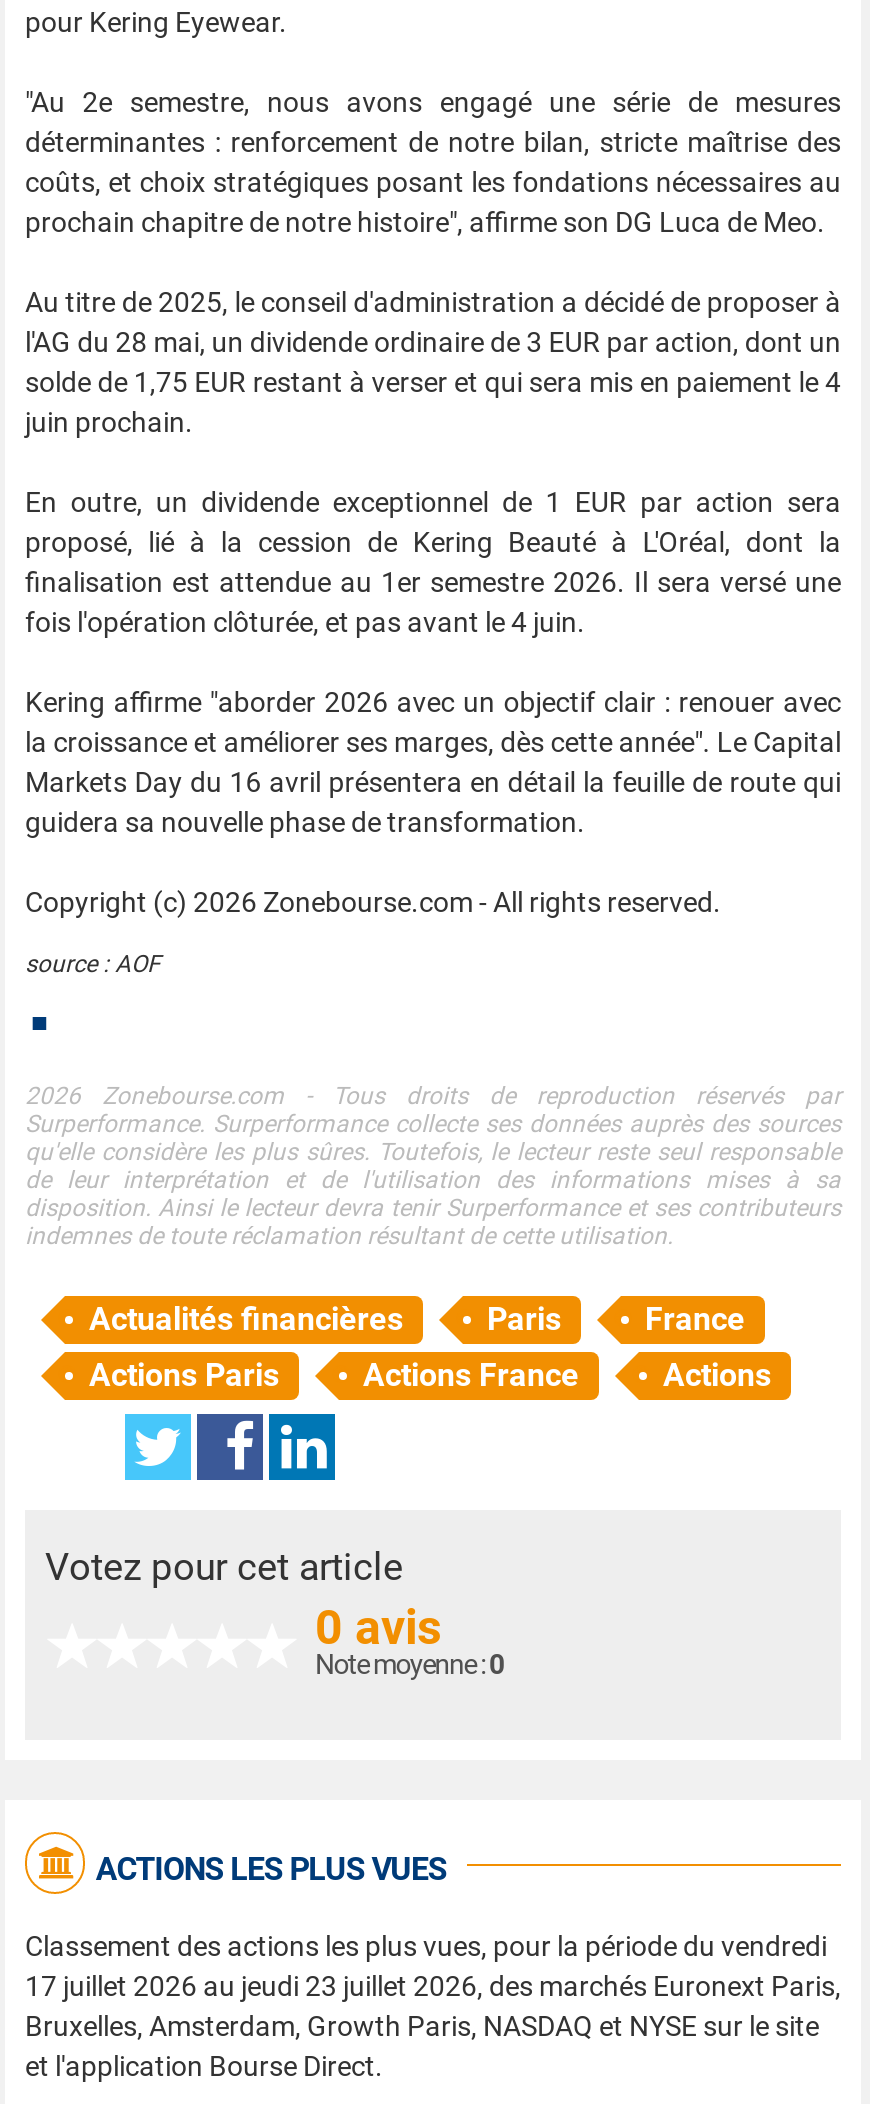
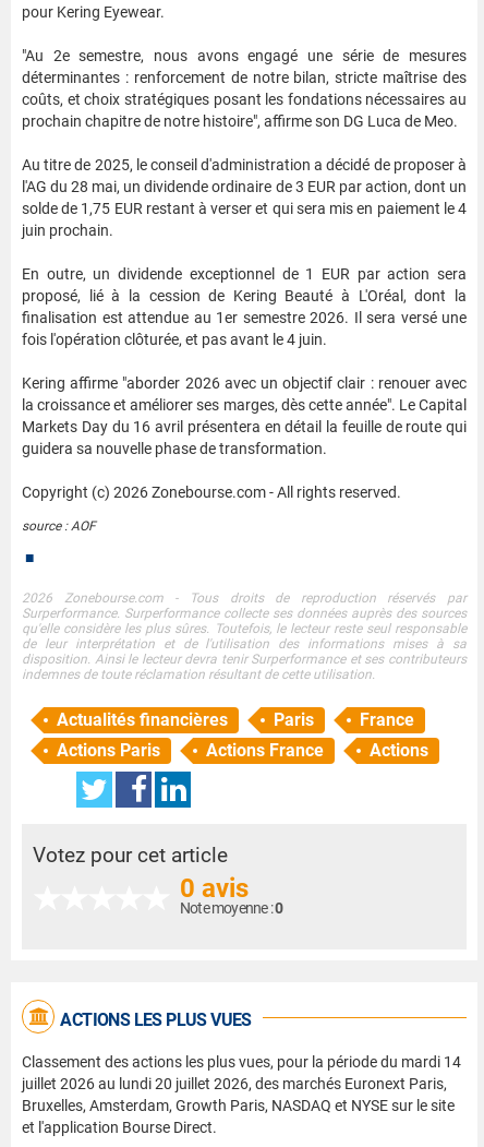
- Classement des actions les plus vues, pour la période du vendredi
- 17 juillet 2026 au jeudi 23 juillet 2026, des marchés Euronext Paris,
+ Classement des actions les plus vues, pour la période du mardi 14
+ juillet 2026 au lundi 20 juillet 2026, des marchés Euronext Paris,
